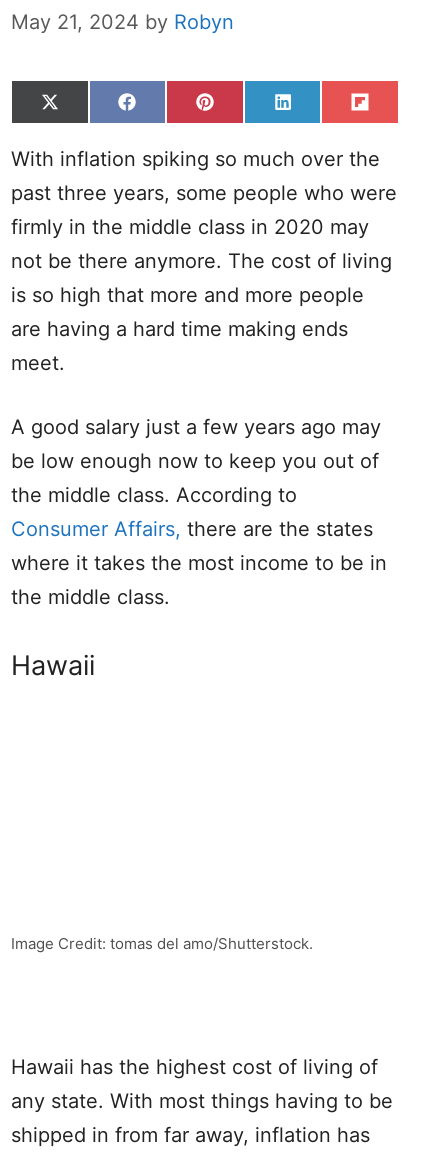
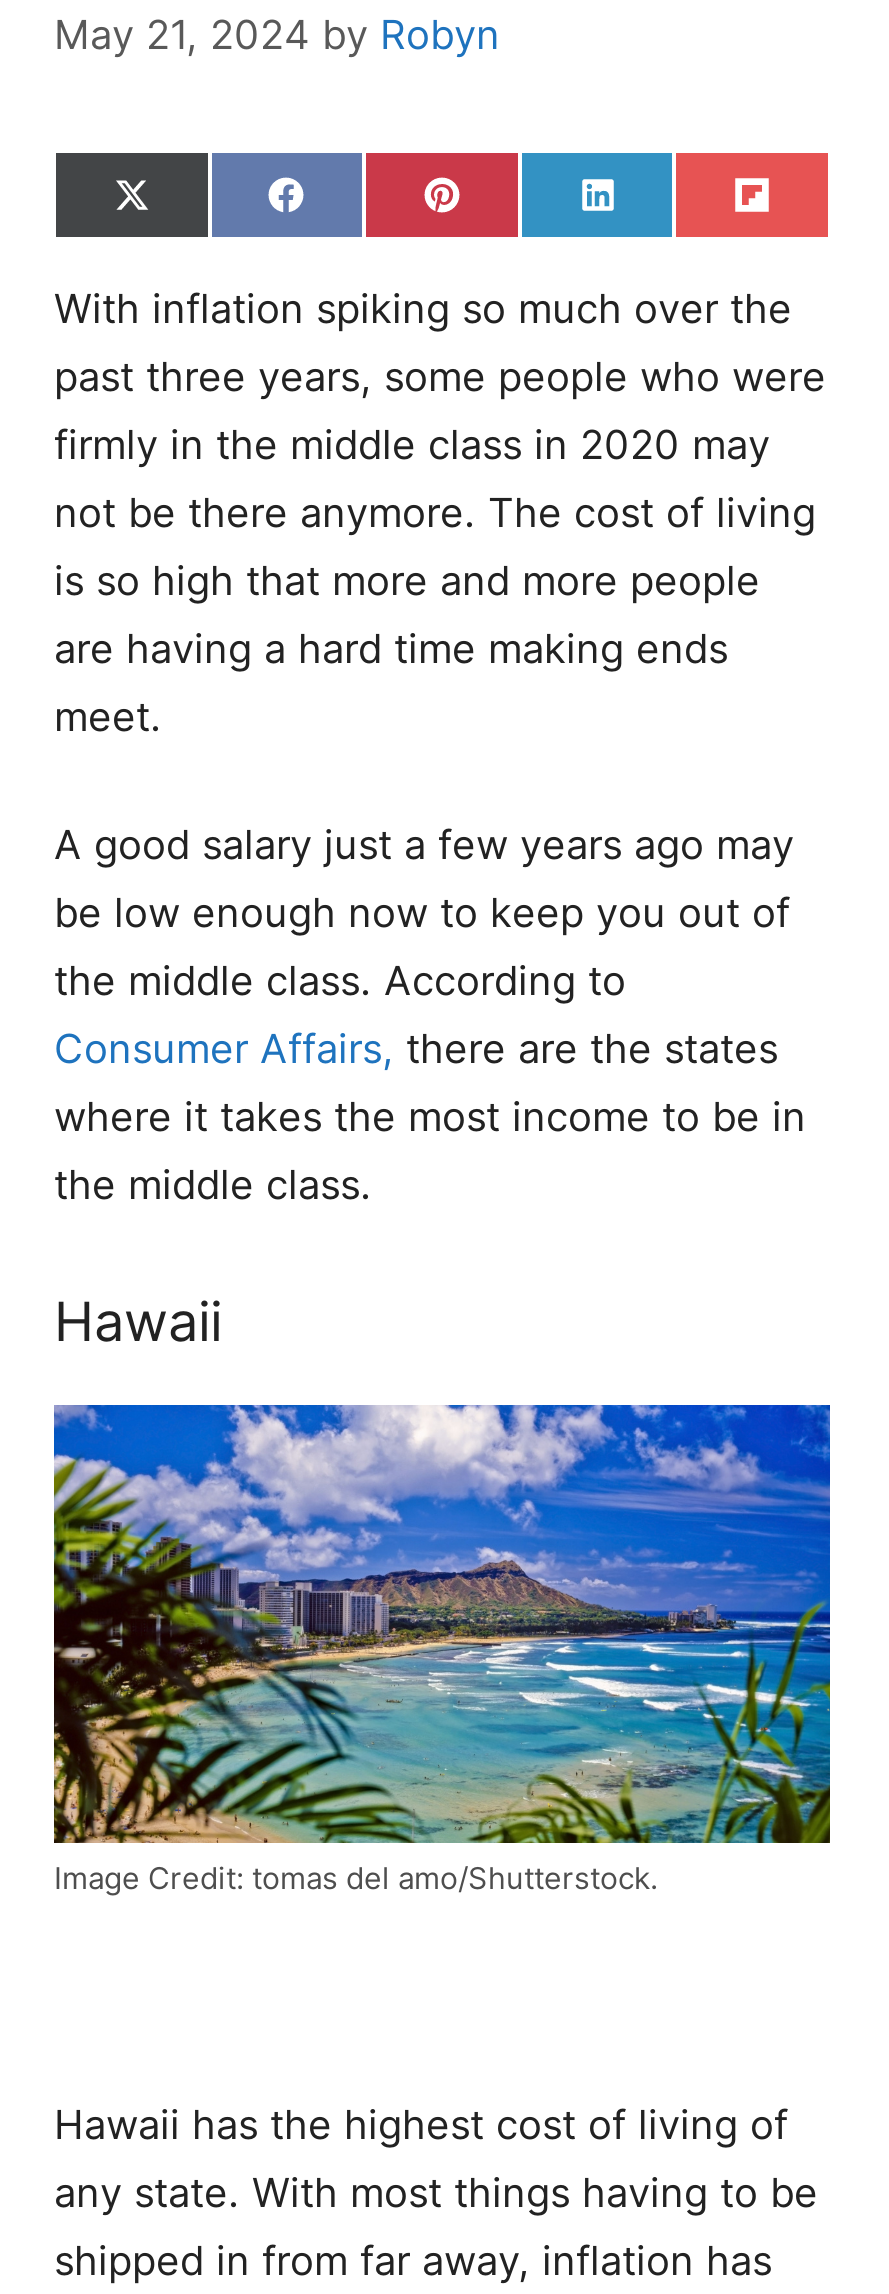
+ [image]
